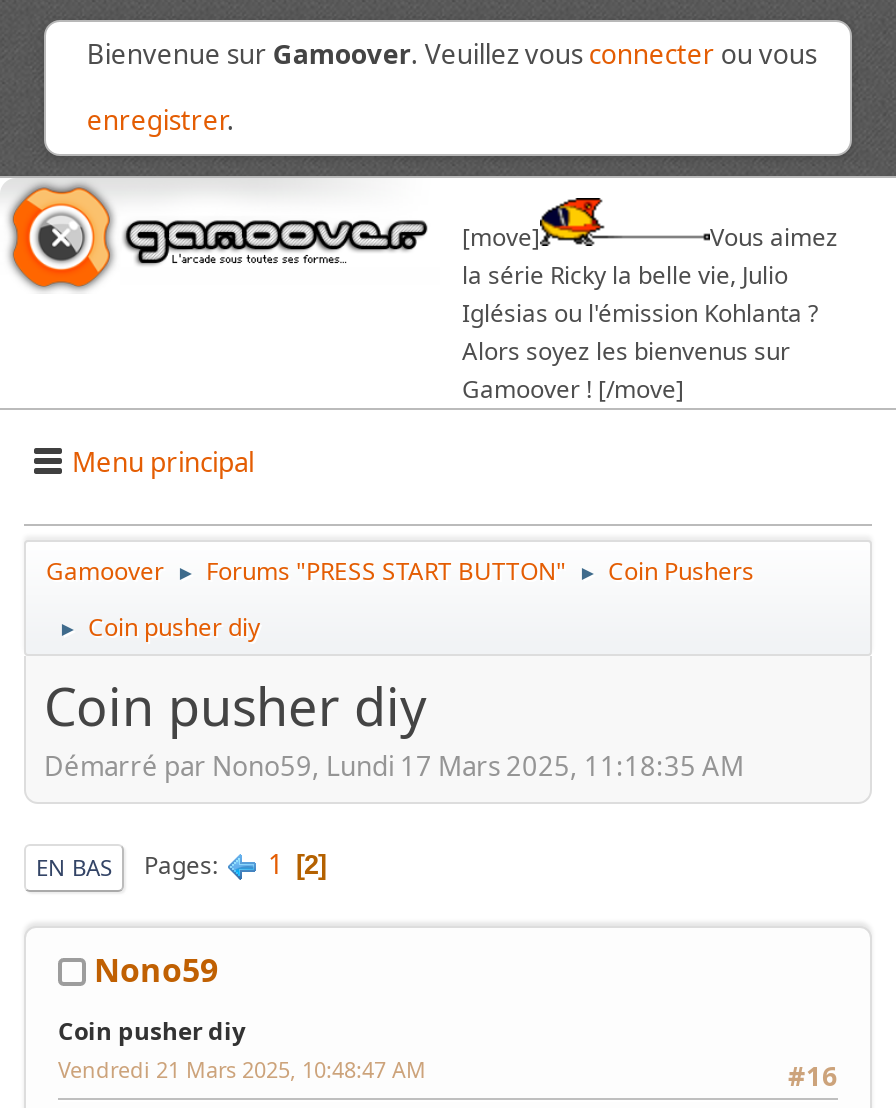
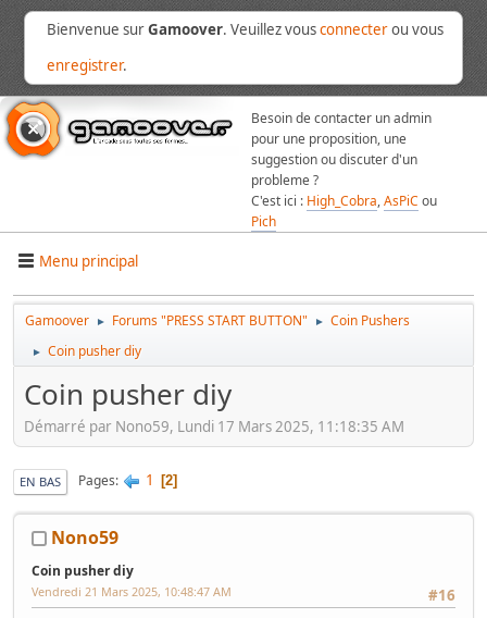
- [move]
- Vous aimez
- la série Ricky la belle vie, Julio
- Iglésias ou l'émission Kohlanta ?
- Alors soyez les bienvenus sur
- Gamoover ! [/move]
+ Besoin de contacter un admin
+ pour une proposition, une
+ suggestion ou discuter d'un
+ probleme ?
+ C'est ici : High_Cobra, AsPiC ou
+ Pich
